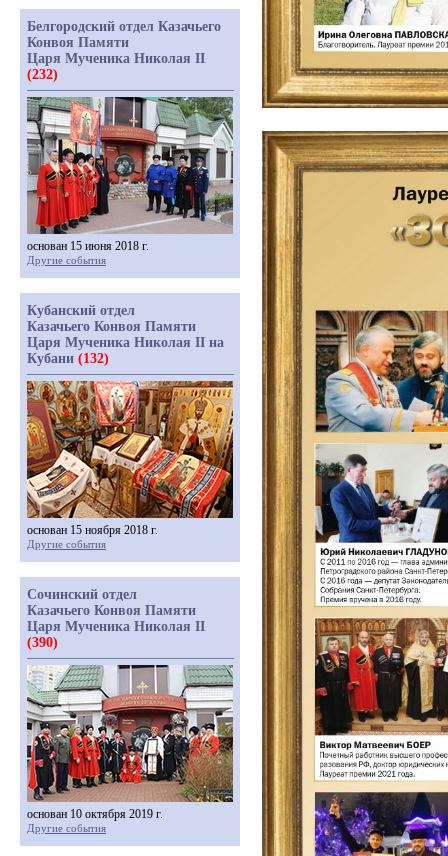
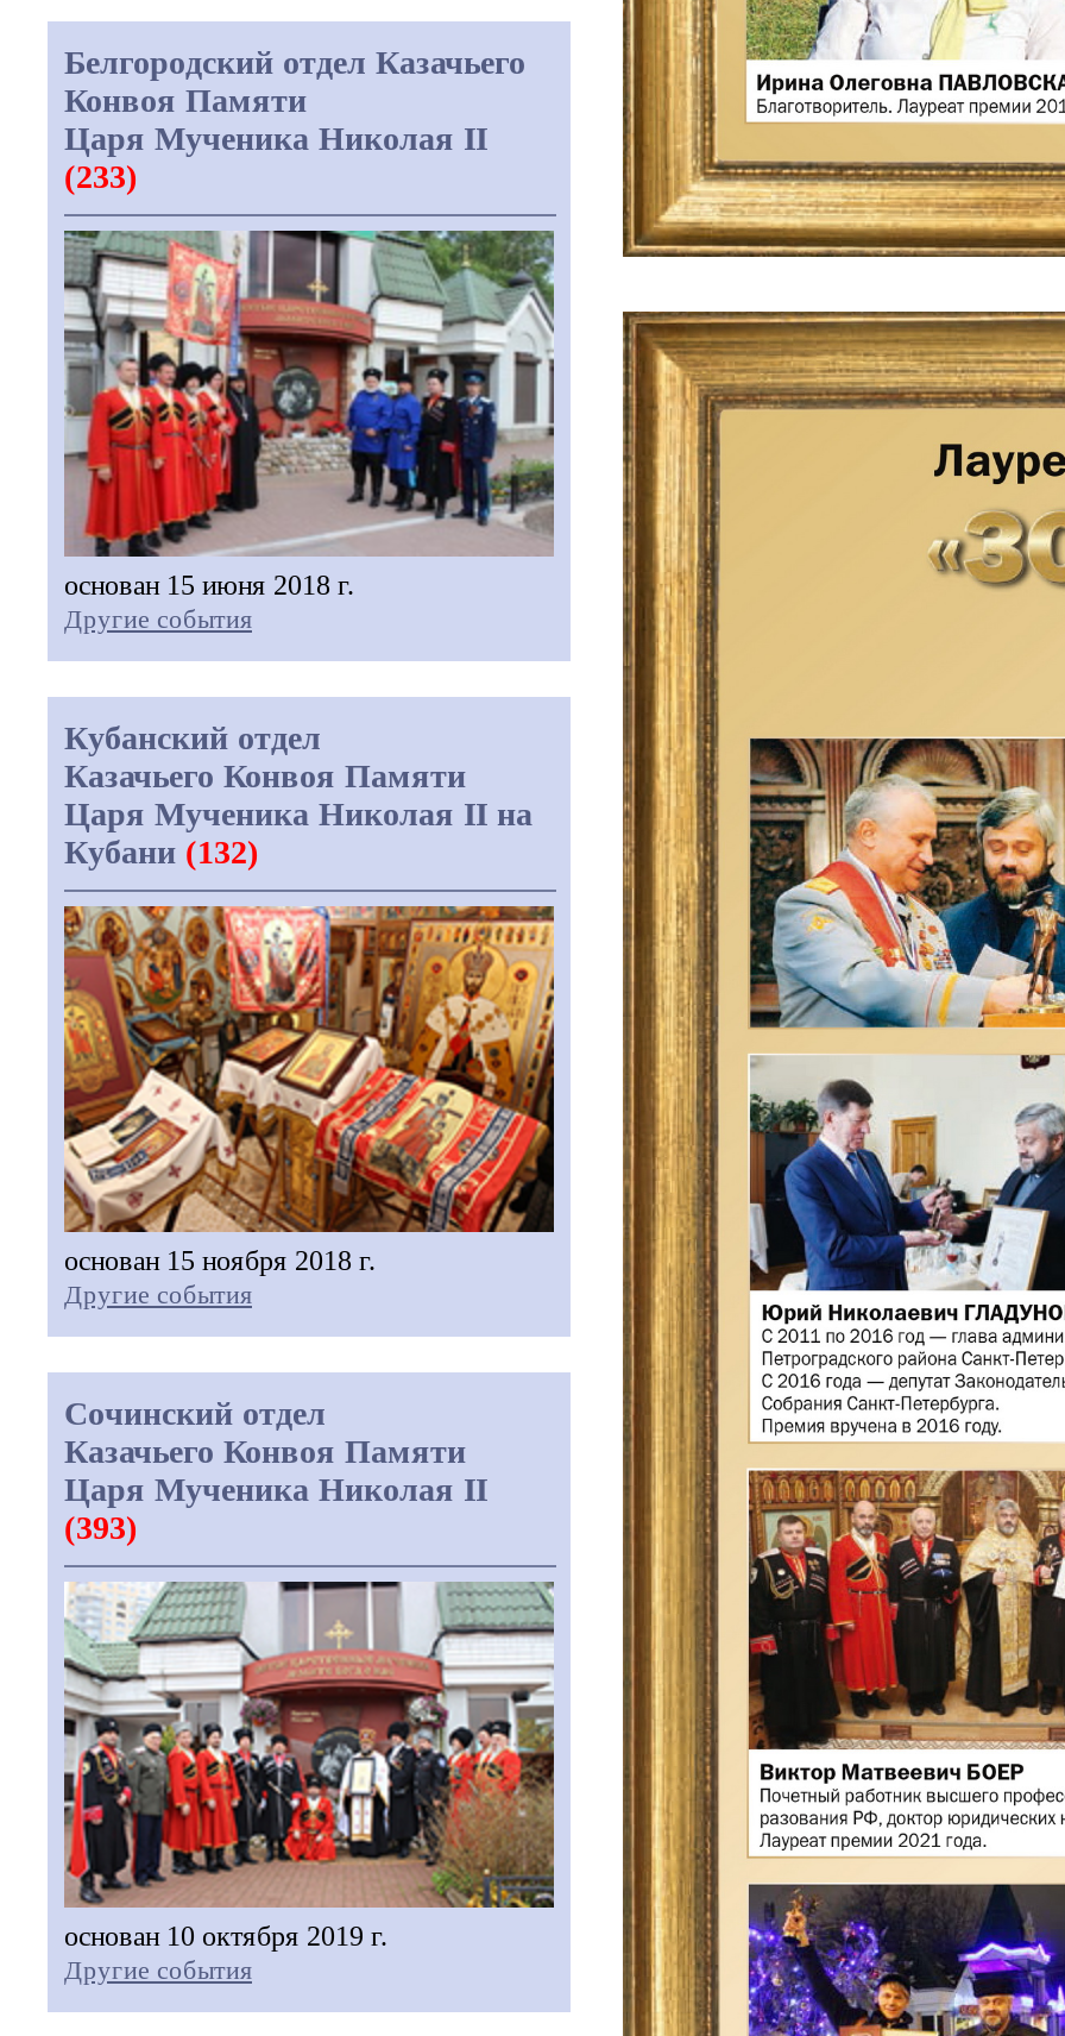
- (232)
+ (233)

- (390)
+ (393)
